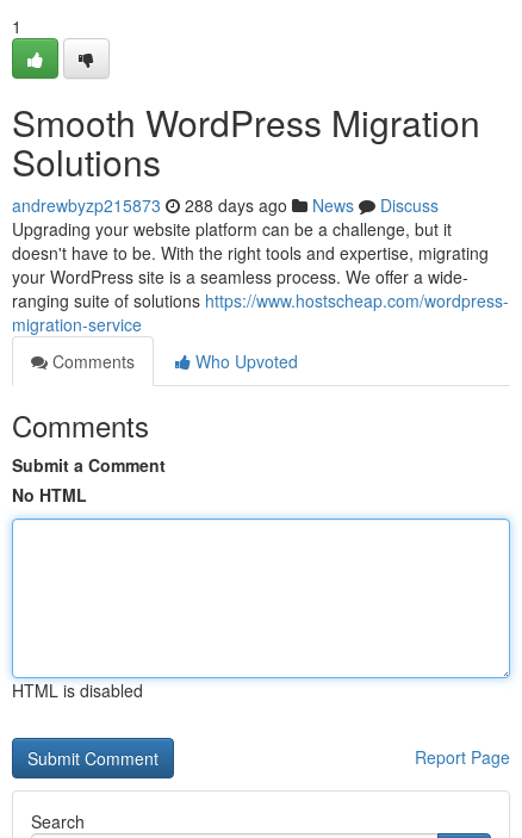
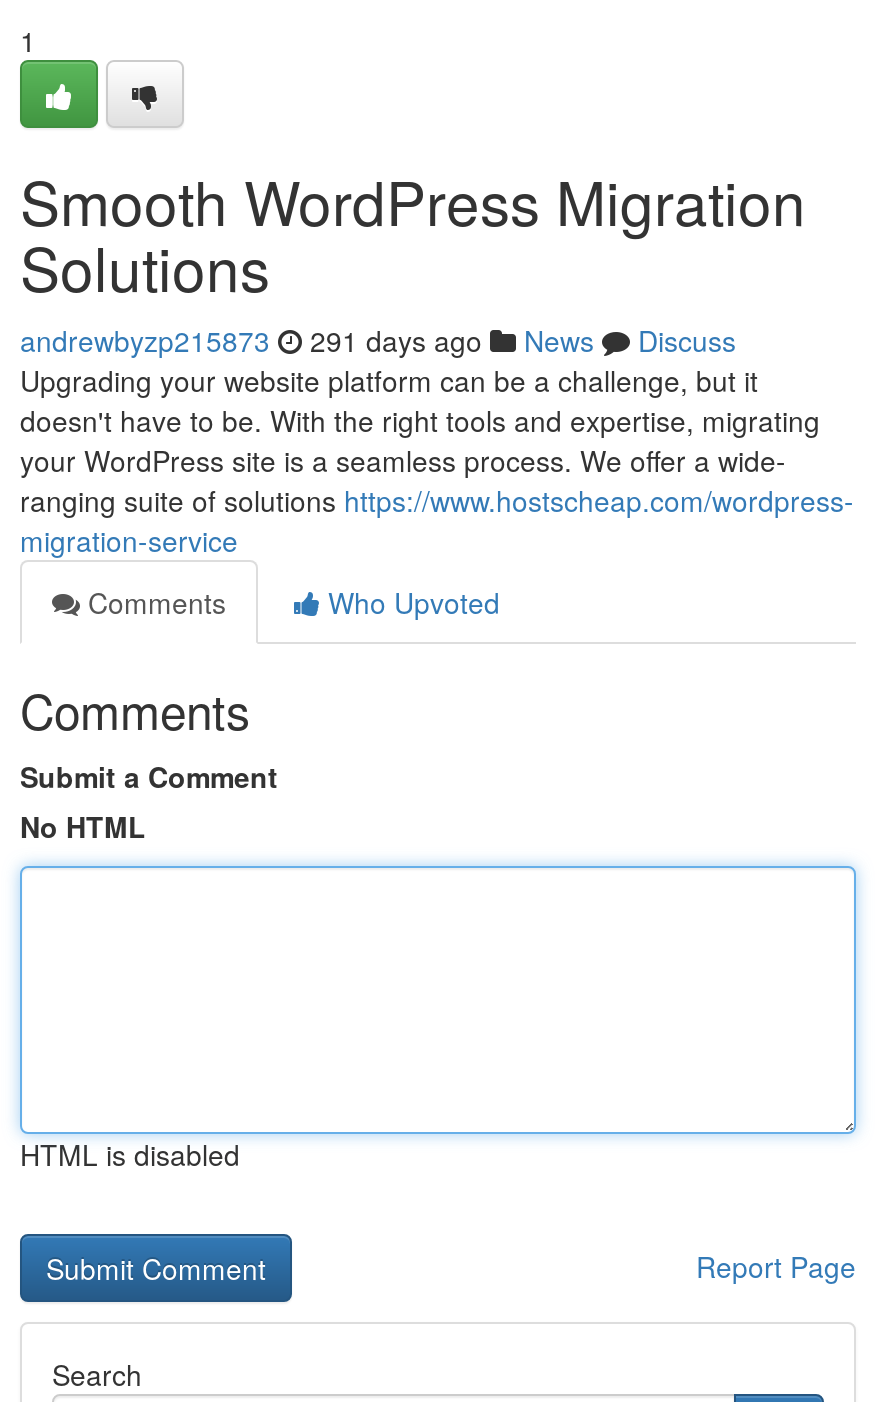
- andrewbyzp215873 288 days ago News Discuss
+ andrewbyzp215873 291 days ago News Discuss
